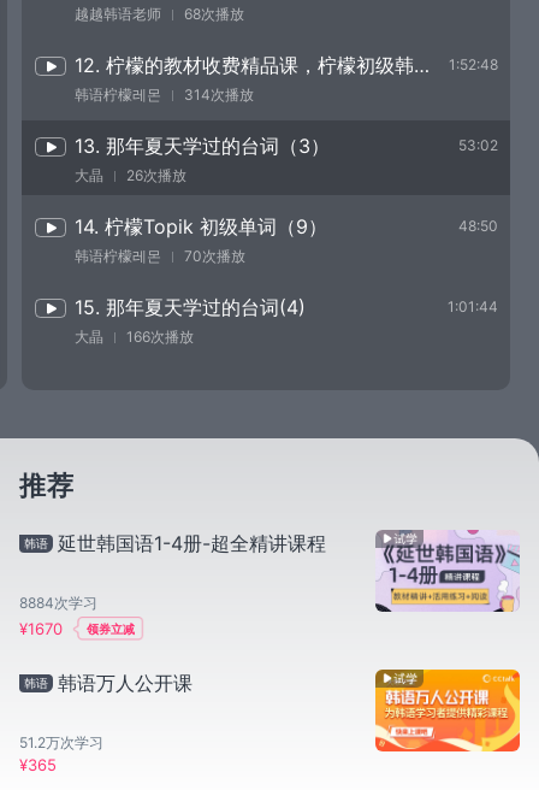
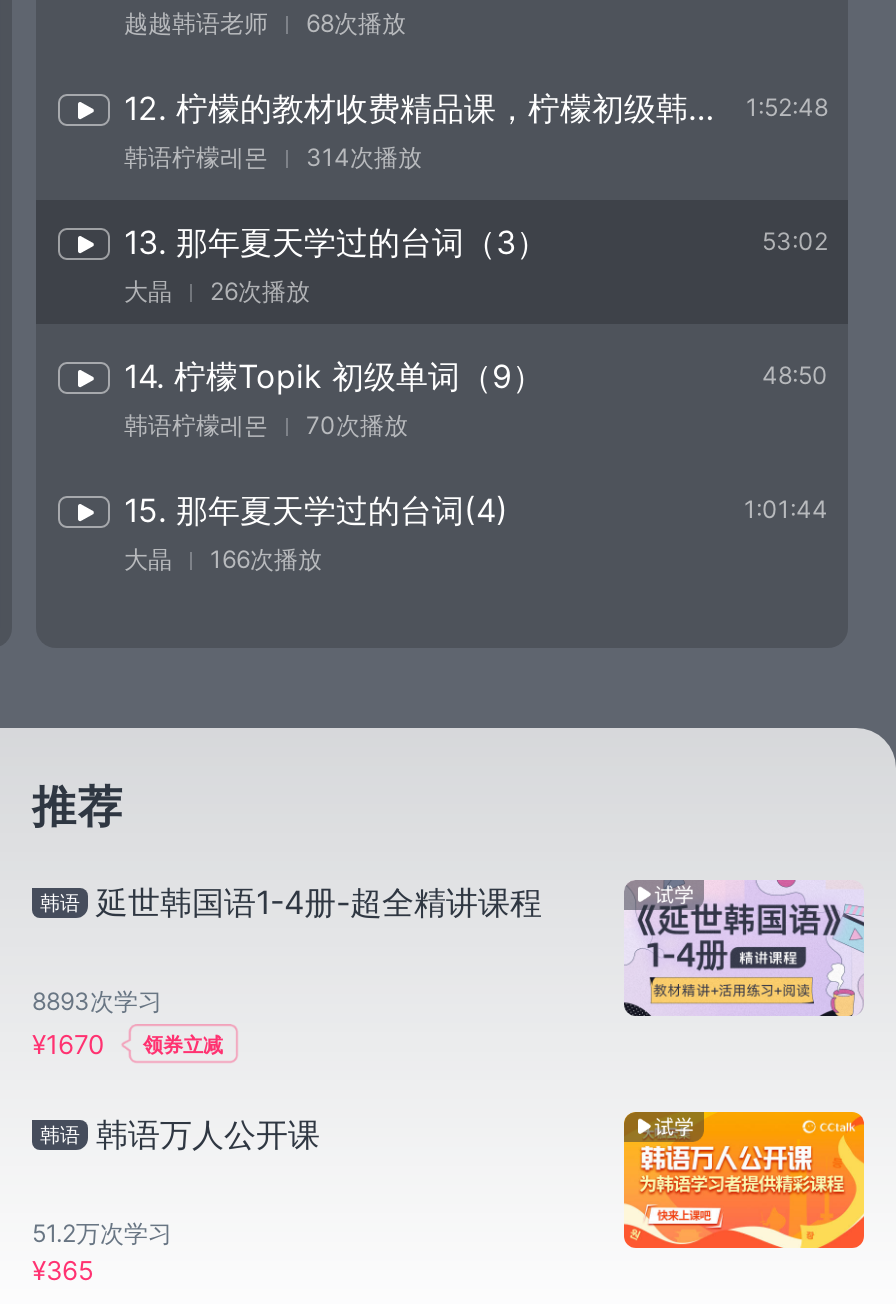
- 8884次学习
+ 8893次学习
